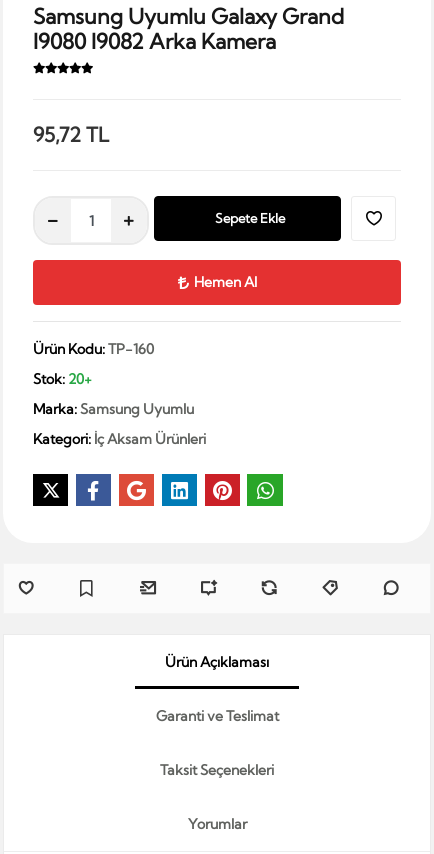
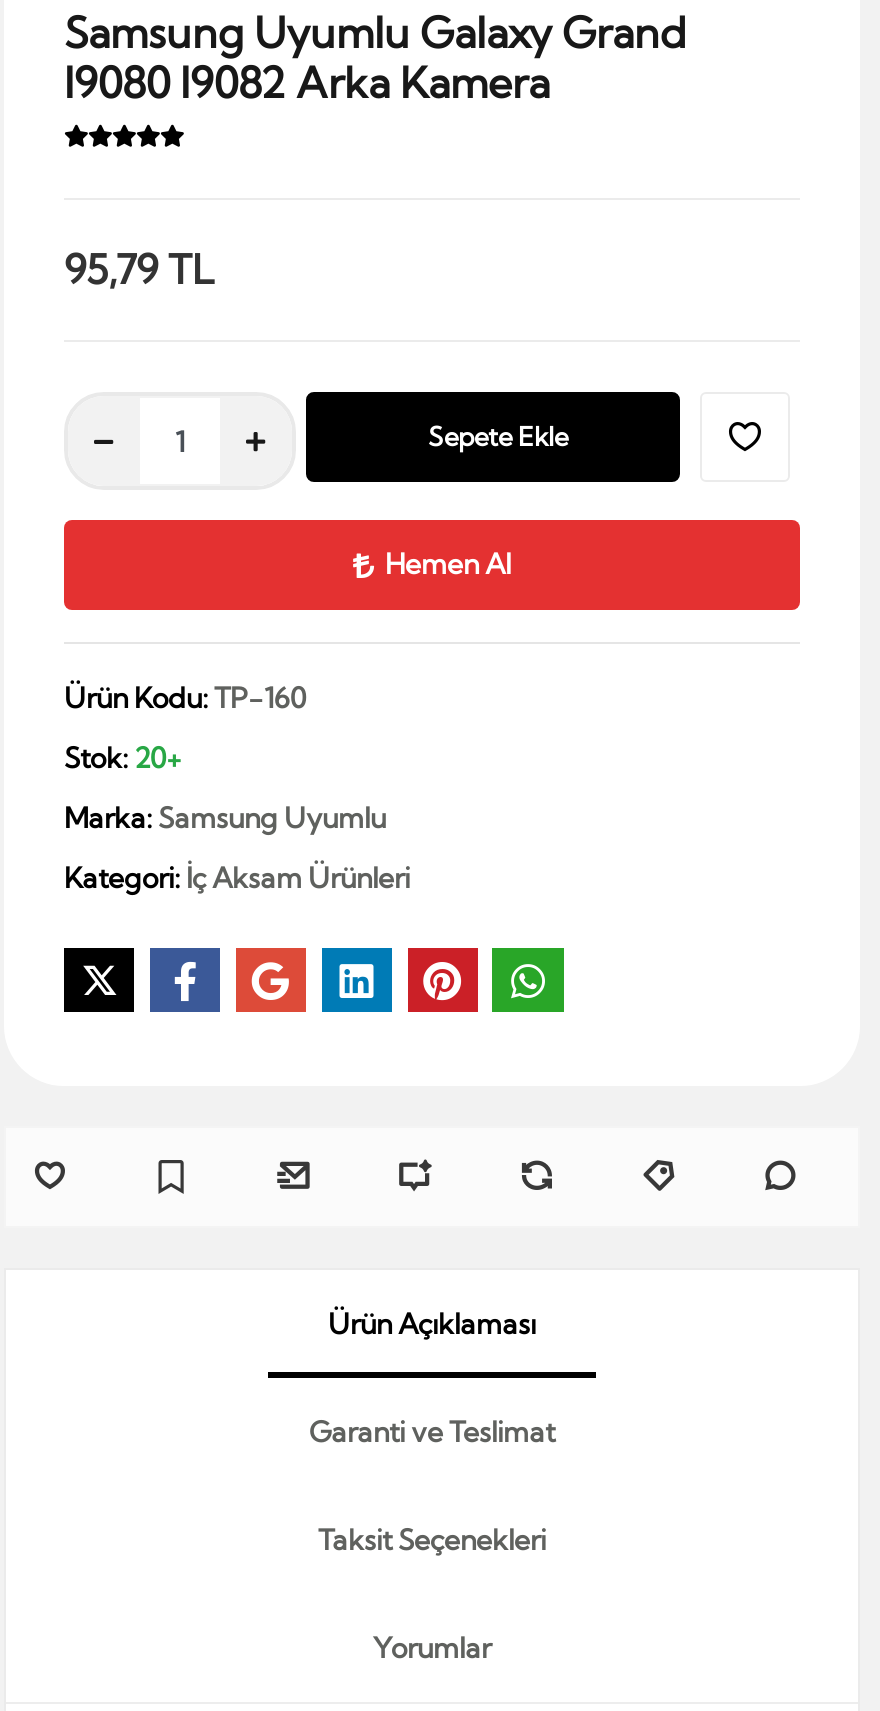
- 95,72 TL
+ 95,79 TL
